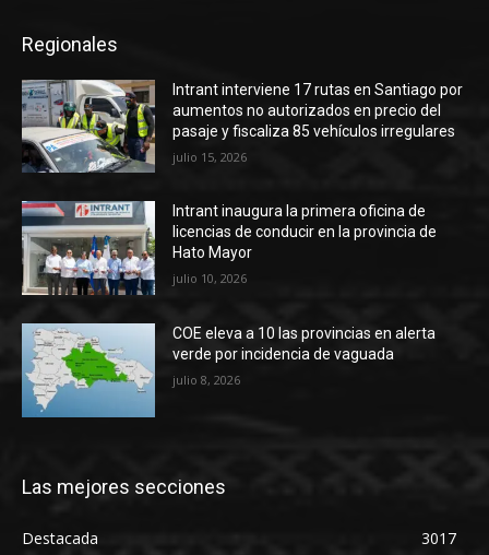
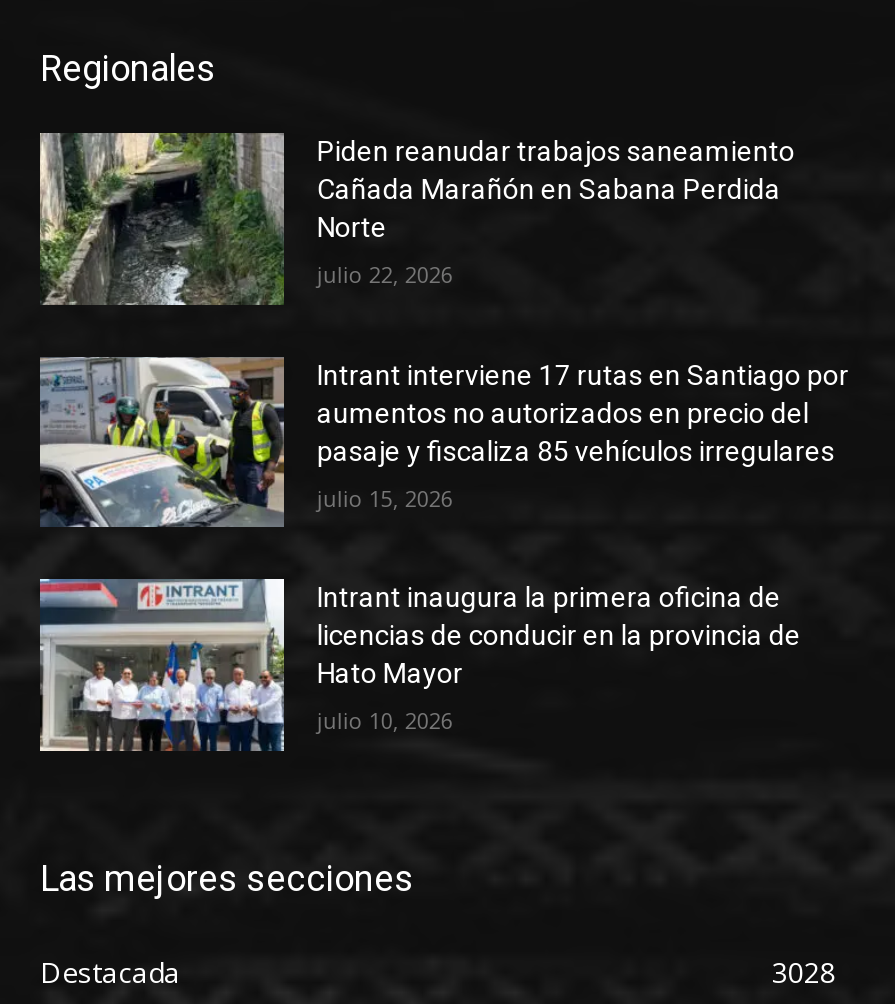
+ [image]
+ Piden reanudar trabajos saneamiento
+ Cañada Marañón en Sabana Perdida
+ Norte
+ julio 22, 2026

moved down: [image] | Intrant interviene 17 rutas en Santiago por | aumentos no autorizados en precio del | ... | Hato Mayor | julio 10, 2026

- [image]
- COE eleva a 10 las provincias en alerta
- verde por incidencia de vaguada
- julio 8, 2026

- 3017
+ 3028
